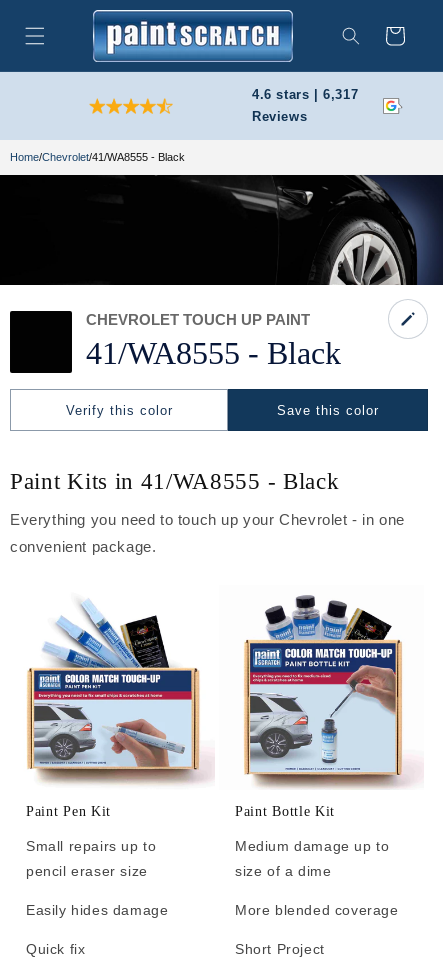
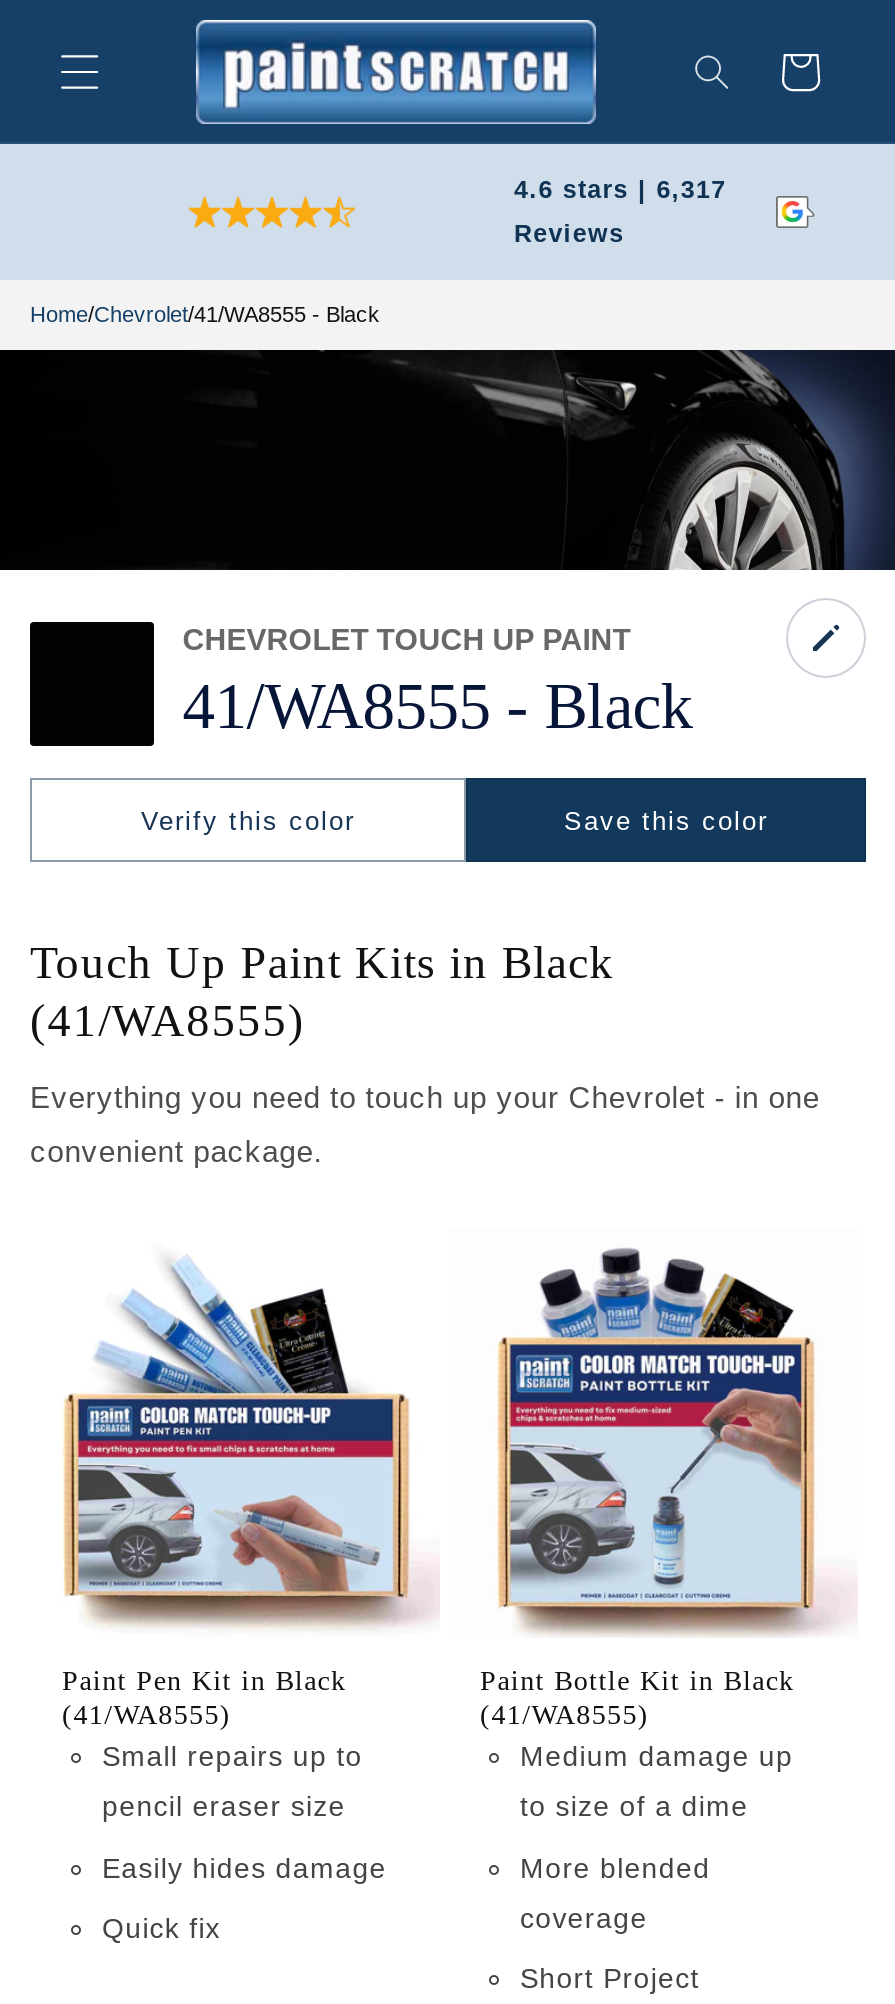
- Paint Kits in 41/WA8555 - Black
+ Touch Up Paint Kits in Black
+ (41/WA8555)

- Paint Pen Kit
+ Paint Pen Kit in Black
+ (41/WA8555)

- Paint Bottle Kit
+ Paint Bottle Kit in Black
+ (41/WA8555)
+ Medium damage up

- Medium damage up to
+ to size of a dime

- size of a dime
+ More blended

- More blended coverage
+ coverage
